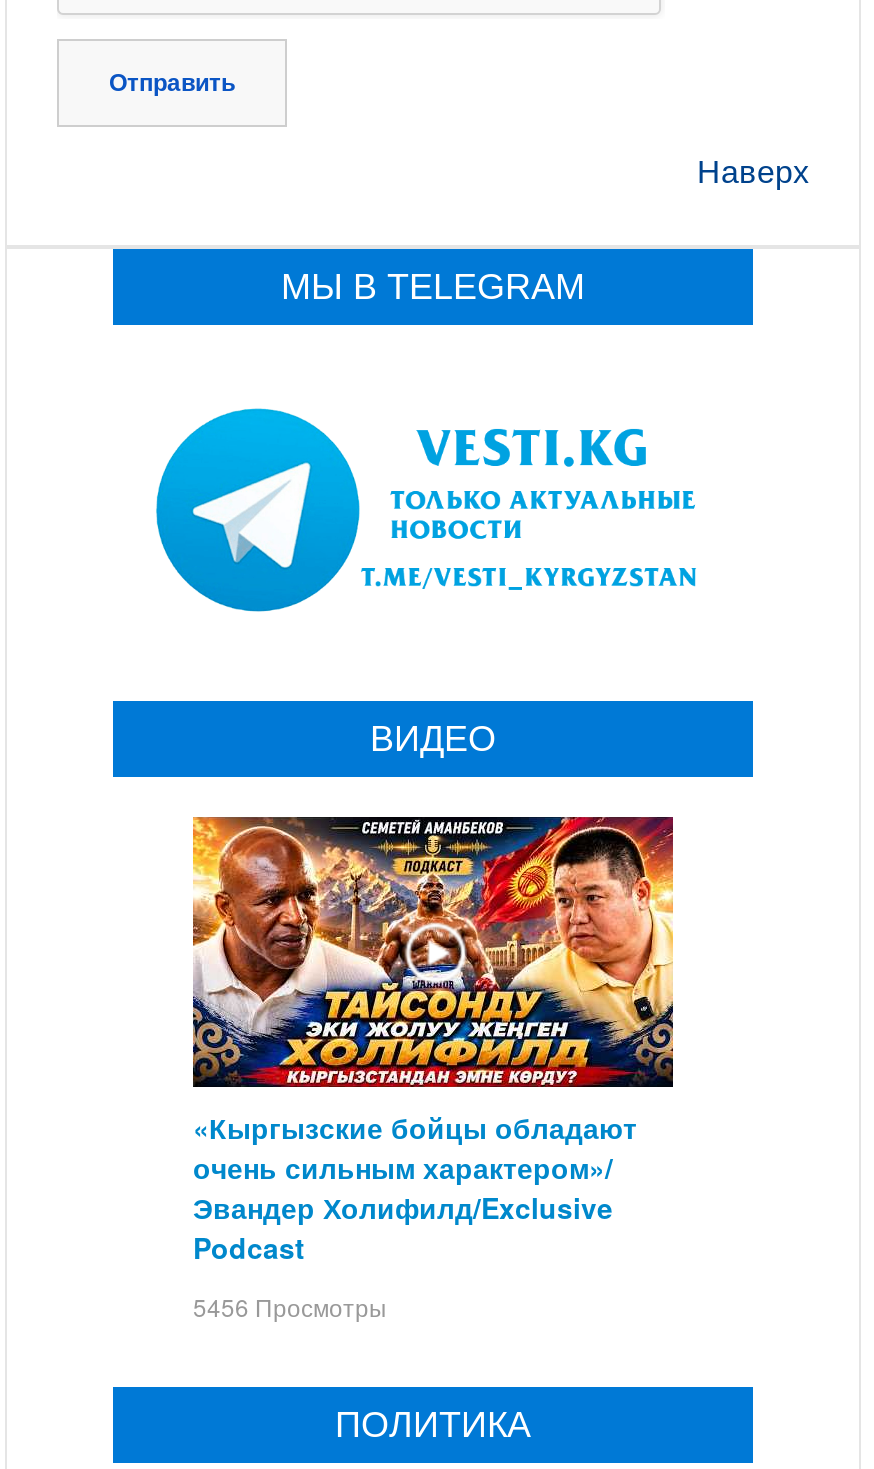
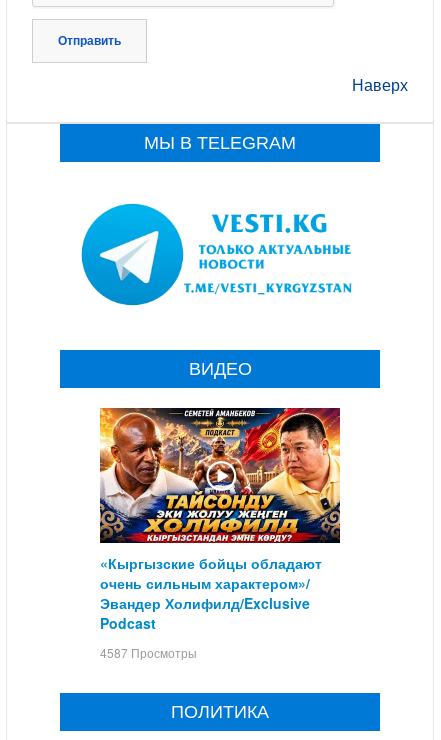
- 5456 Просмотры
+ 4587 Просмотры
